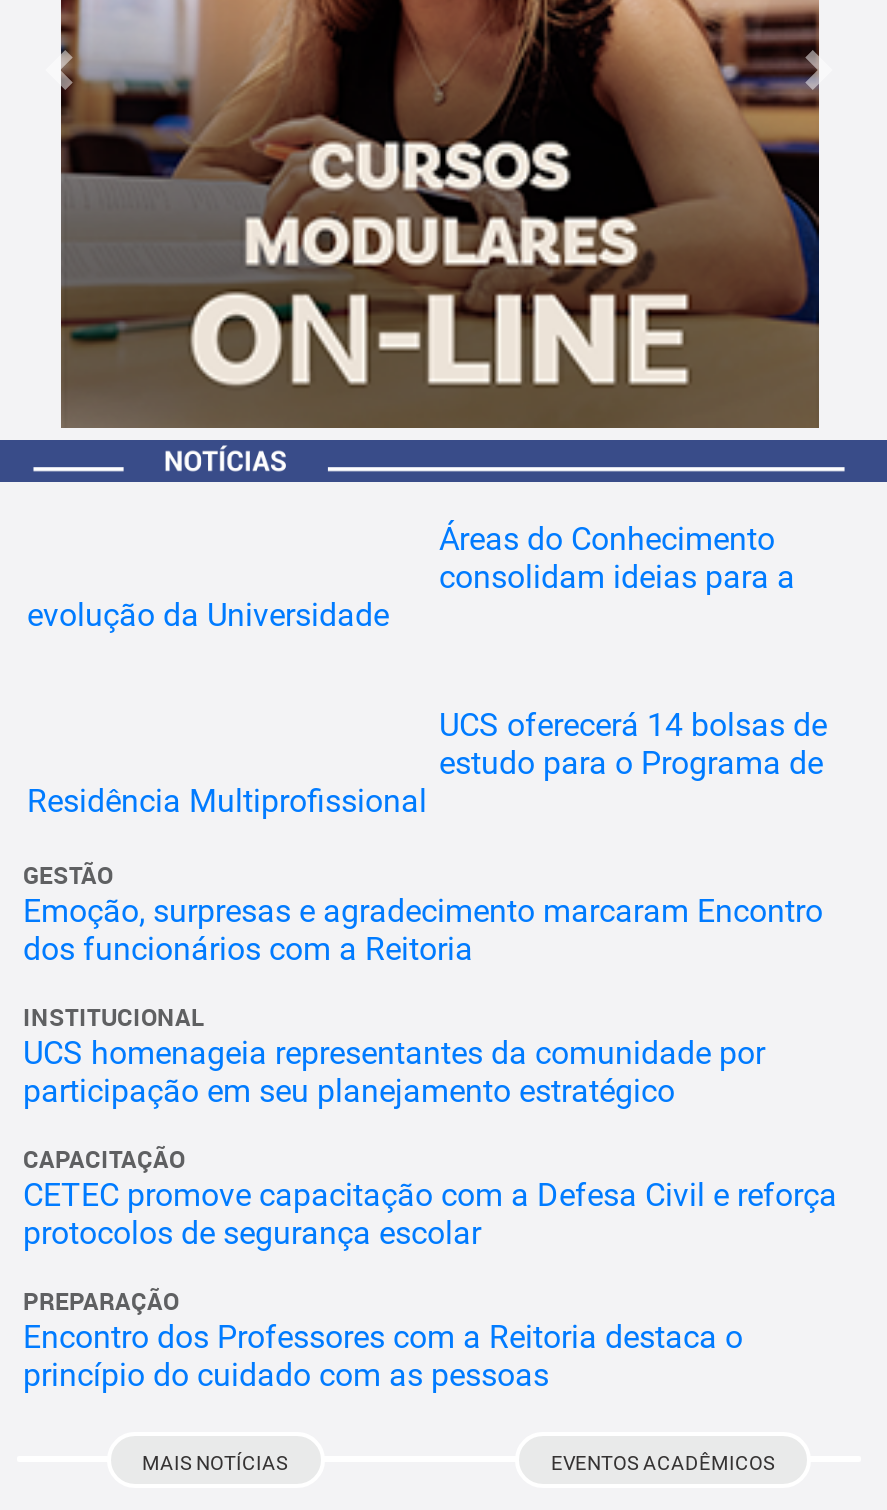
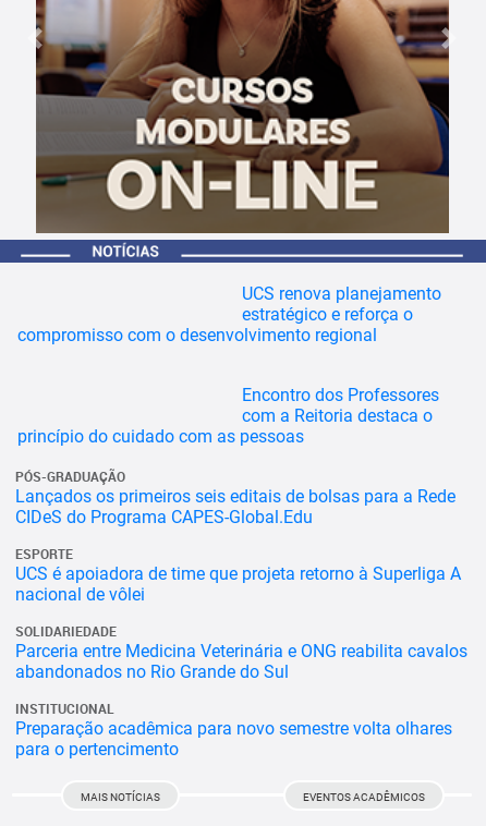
- Áreas do Conhecimento
- consolidam ideias para a
- evolução da Universidade
- UCS oferecerá 14 bolsas de
- estudo para o Programa de
- Residência Multiprofissional
- GESTÃO
- Emoção, surpresas e agradecimento marcaram Encontro
- dos funcionários com a Reitoria
- UCS homenageia representantes da comunidade por
- participação em seu planejamento estratégico
- CAPACITAÇÃO
- CETEC promove capacitação com a Defesa Civil e reforça
- protocolos de segurança escolar
- PREPARAÇÃO
- Encontro dos Professores com a Reitoria destaca o
+ UCS renova planejamento
+ estratégico e reforça o
+ compromisso com o desenvolvimento regional
+ Encontro dos Professores
+ com a Reitoria destaca o

moved down: INSTITUCIONAL

moved up: princípio do cuidado com as pessoas

+ PÓS-GRADUAÇÃO
+ Lançados os primeiros seis editais de bolsas para a Rede
+ CIDeS do Programa CAPES-Global.Edu
+ ESPORTE
+ UCS é apoiadora de time que projeta retorno à Superliga A
+ nacional de vôlei
+ SOLIDARIEDADE
+ Parceria entre Medicina Veterinária e ONG reabilita cavalos
+ abandonados no Rio Grande do Sul
+ Preparação acadêmica para novo semestre volta olhares
+ para o pertencimento
